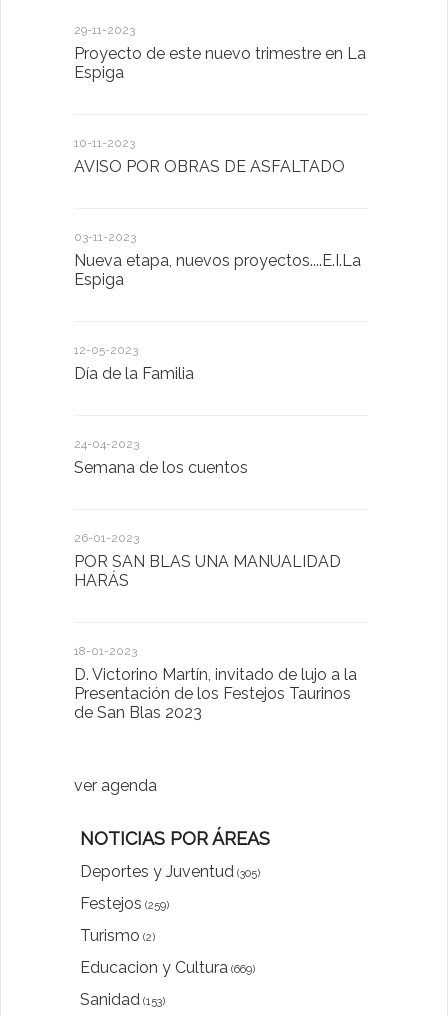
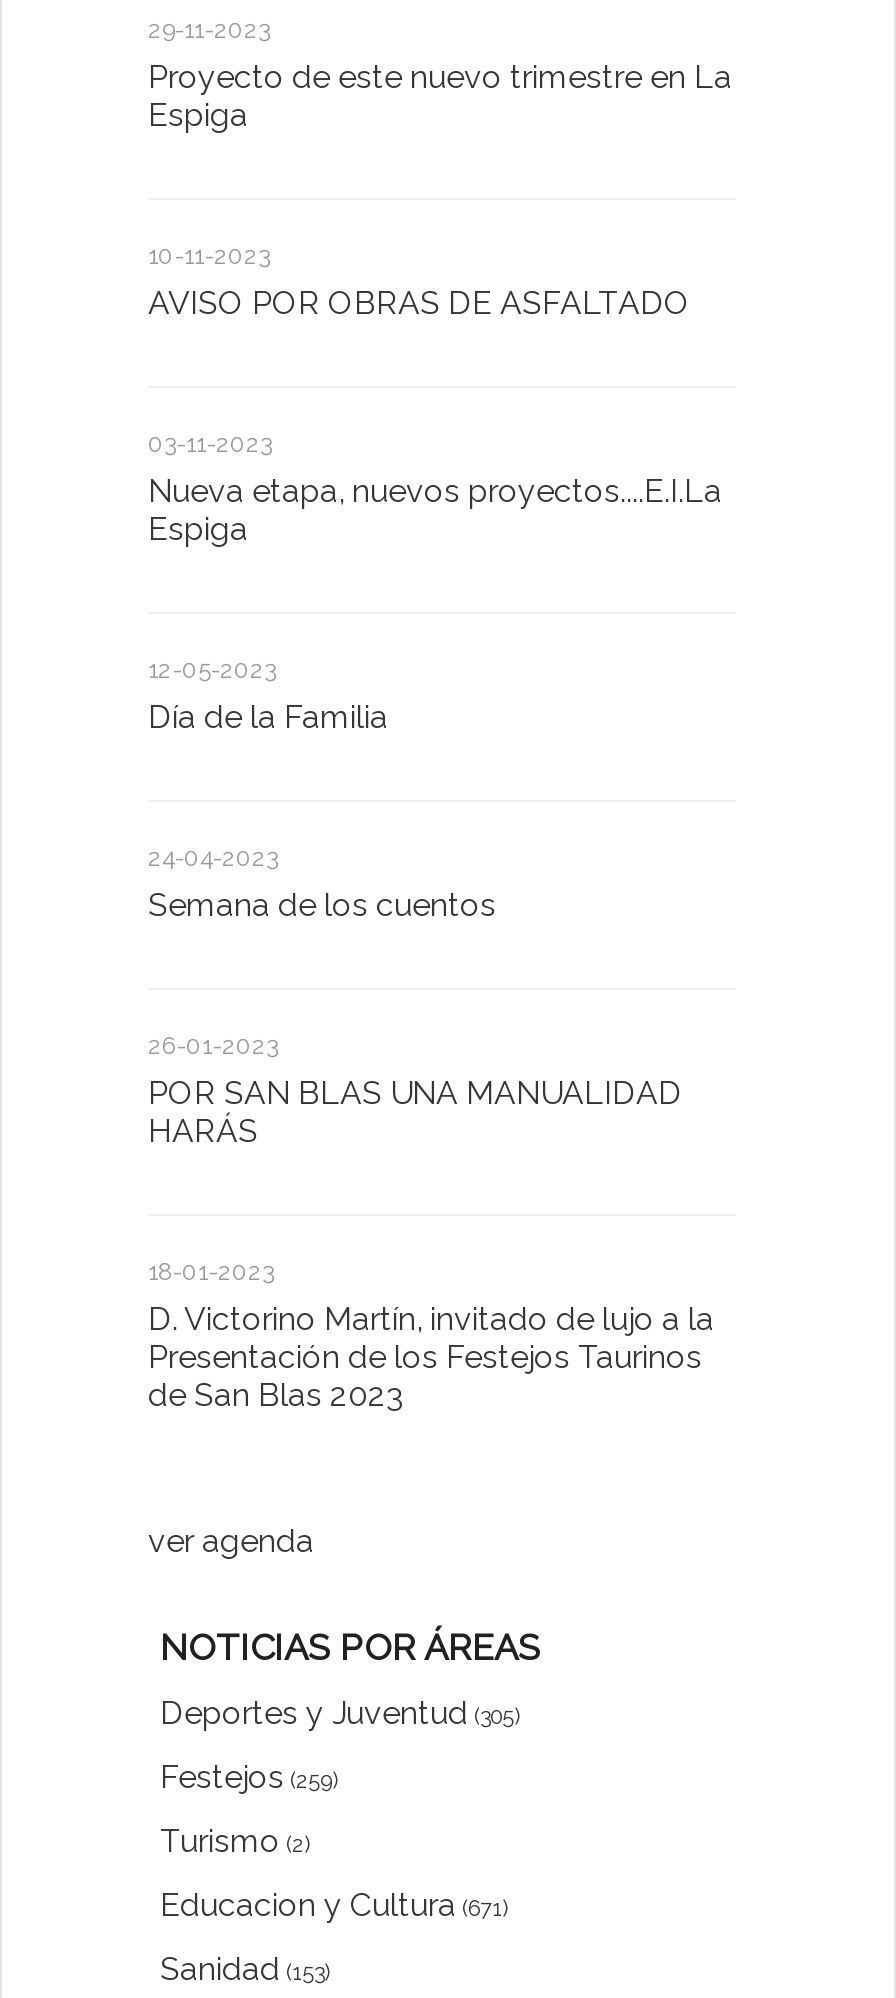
- Educacion y Cultura (669)
+ Educacion y Cultura (671)
